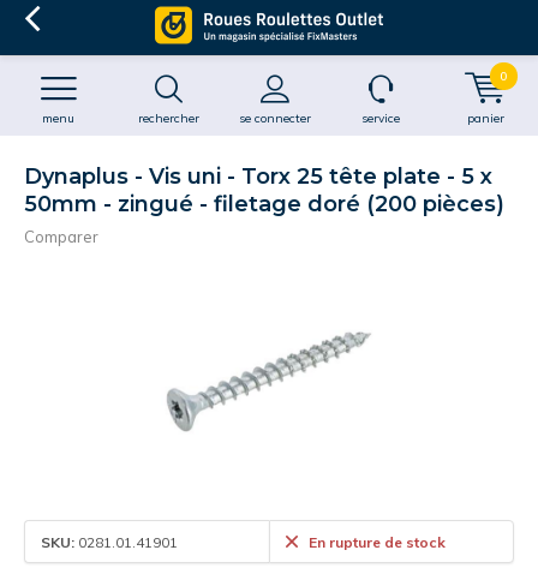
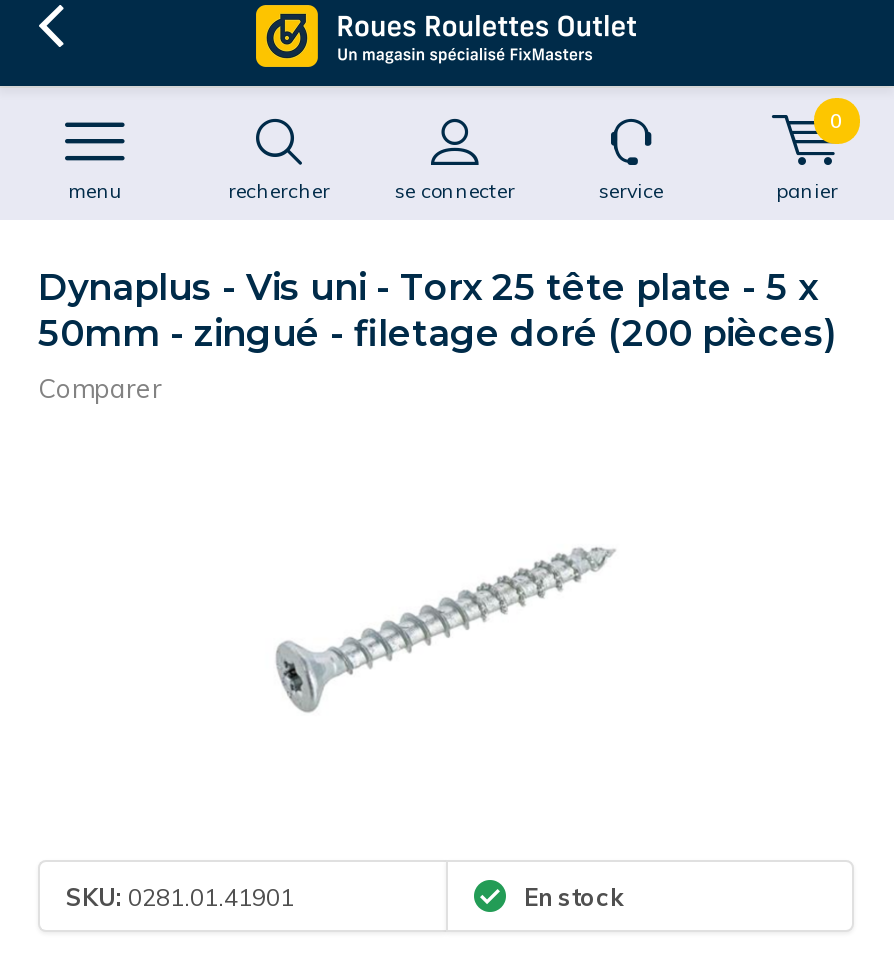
- En rupture de stock
+ En stock
